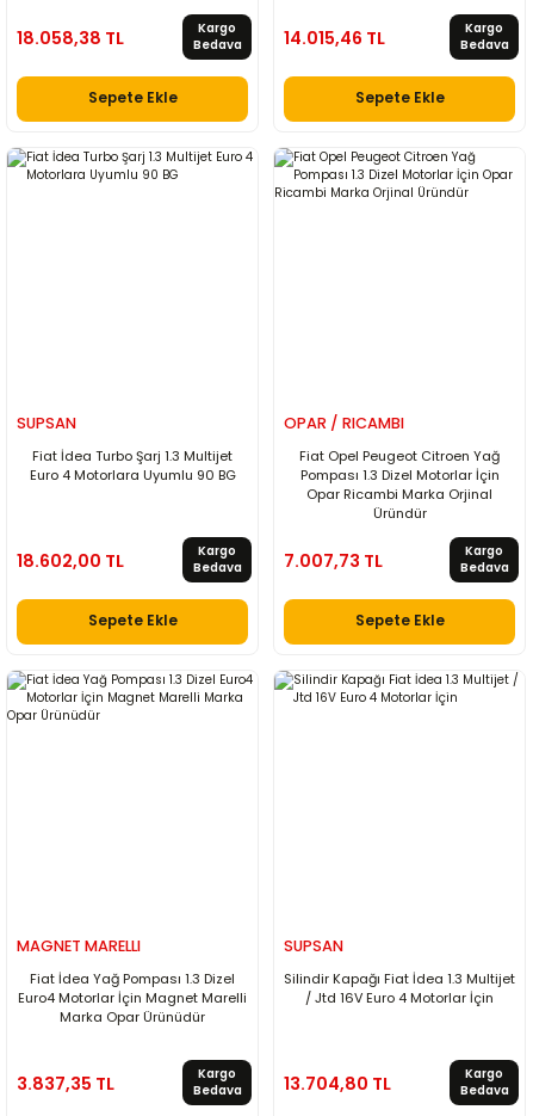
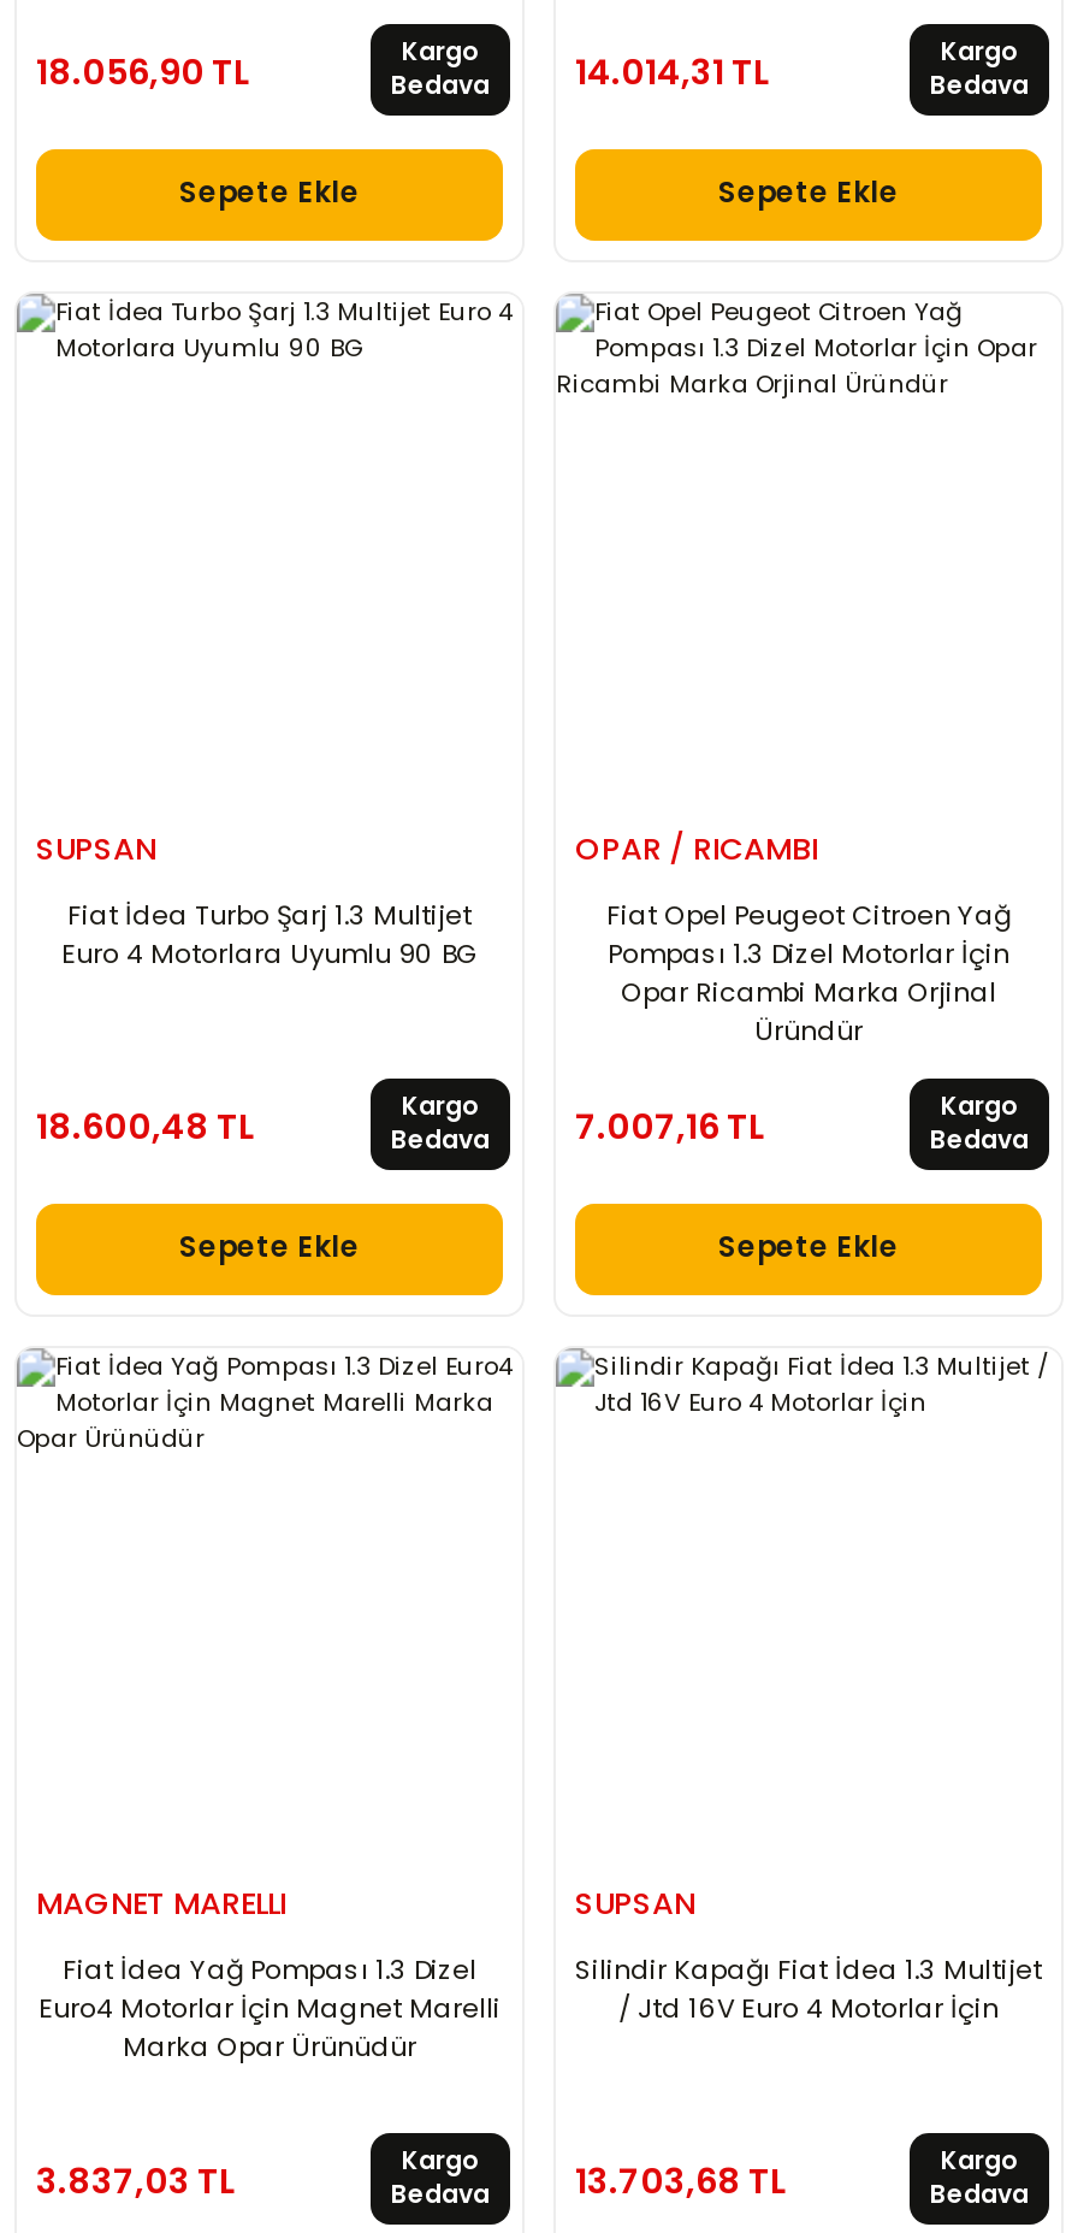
- 18.058,38 TL
+ 18.056,90 TL

- 14.015,46 TL
+ 14.014,31 TL

- 18.602,00 TL
+ 18.600,48 TL

- 7.007,73 TL
+ 7.007,16 TL

- 3.837,35 TL
+ 3.837,03 TL

- 13.704,80 TL
+ 13.703,68 TL
